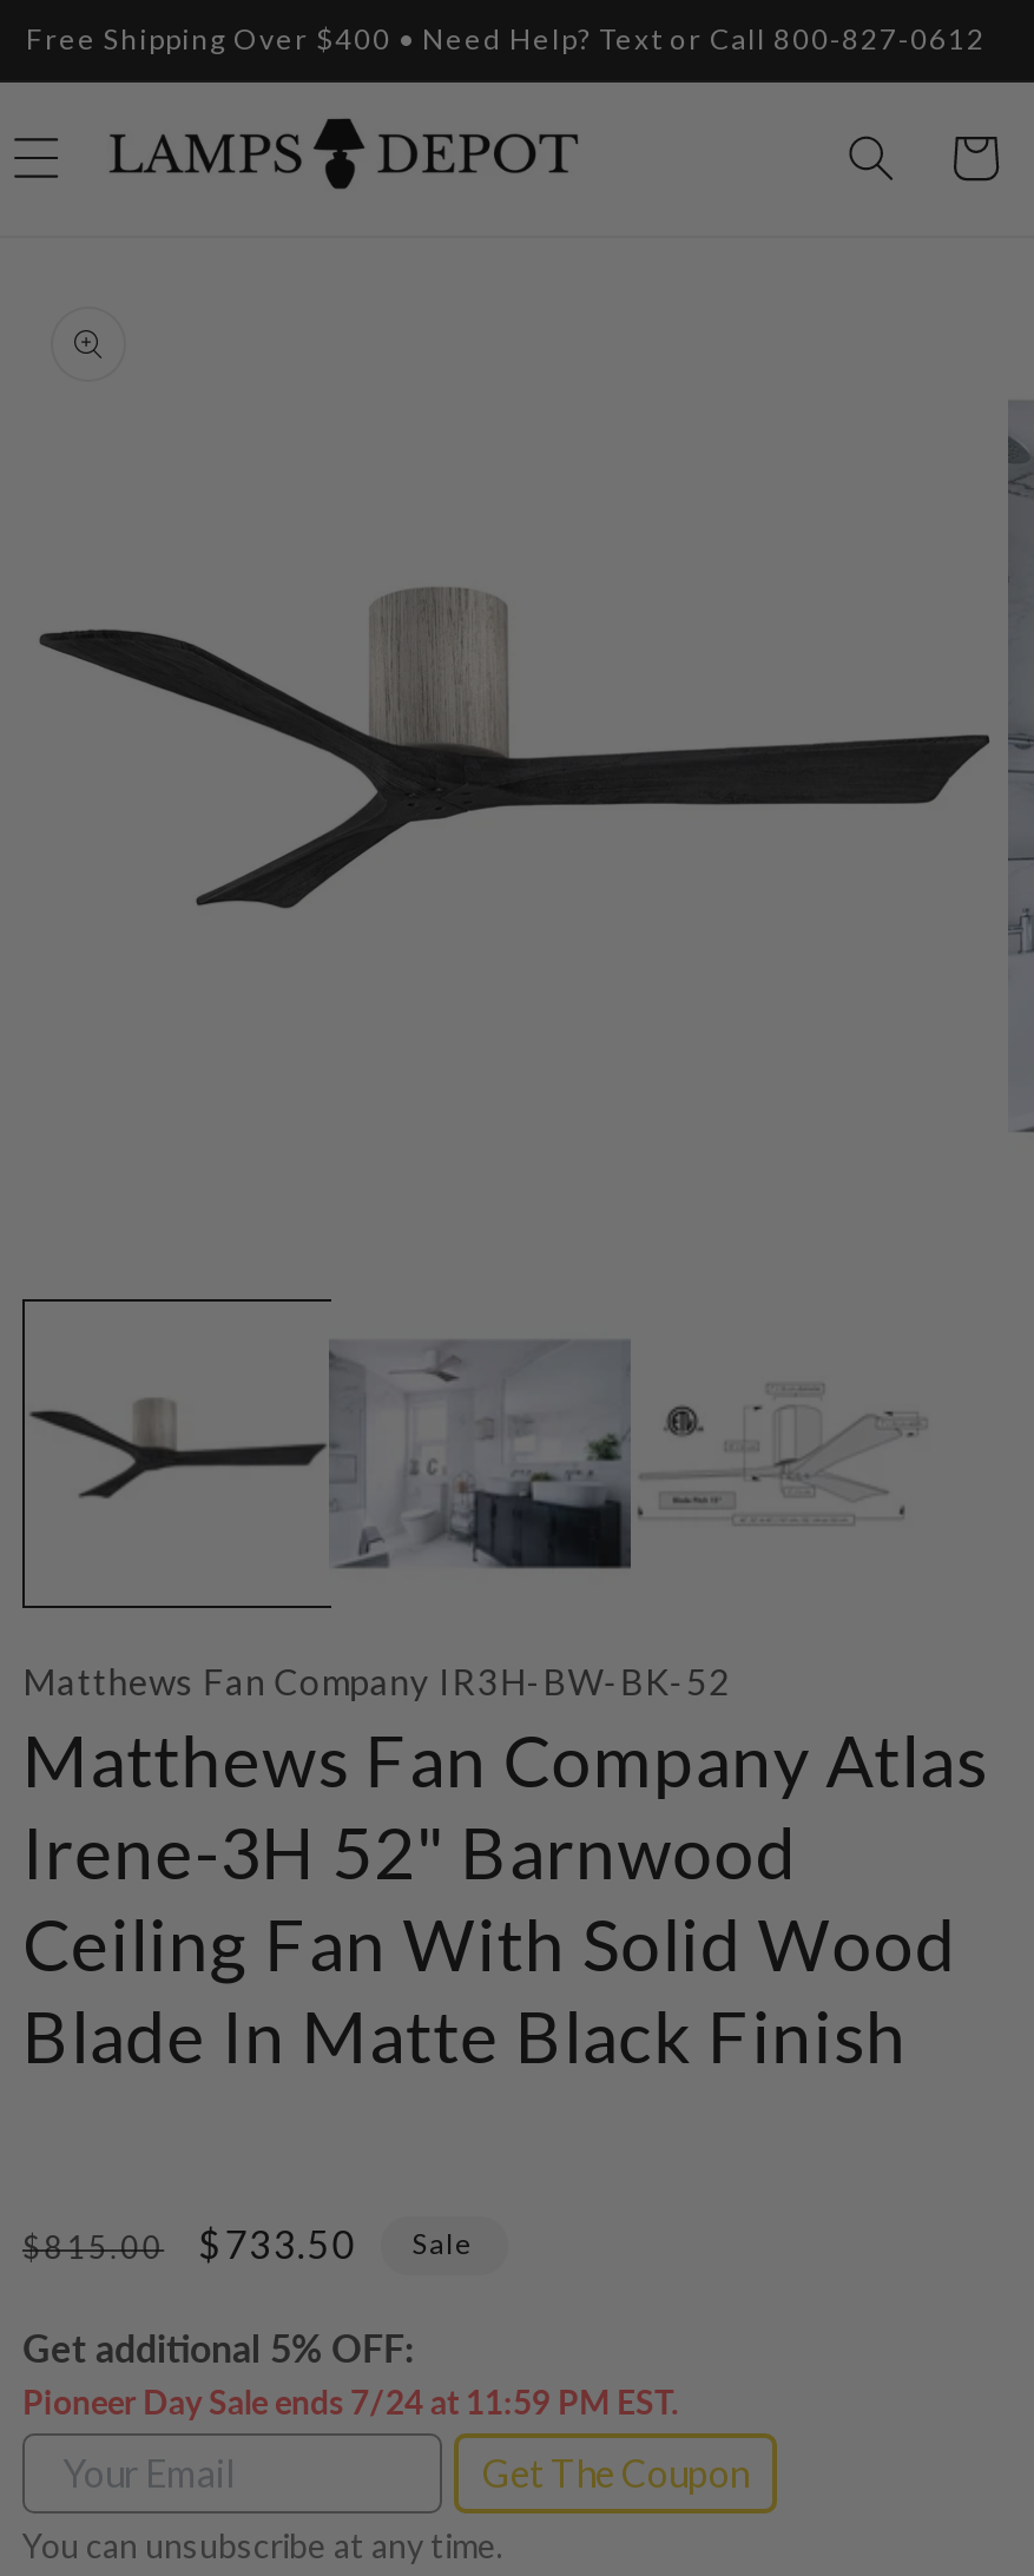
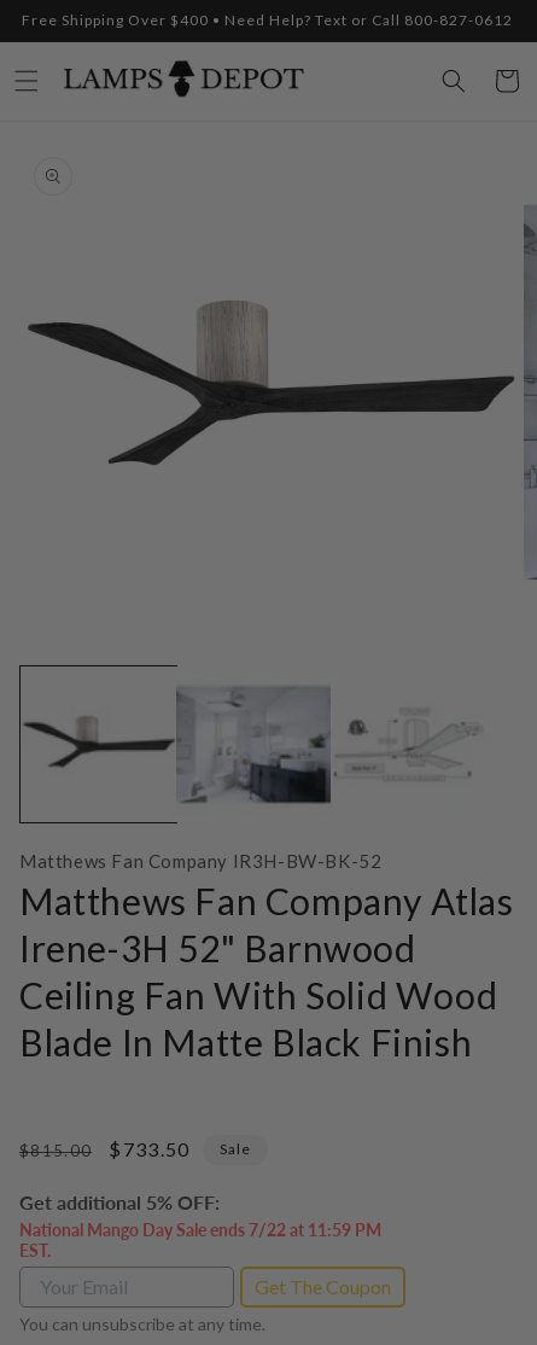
- Pioneer Day Sale ends 7/24 at 11:59 PM EST.
+ National Mango Day Sale ends 7/22 at 11:59 PM
+ EST.
